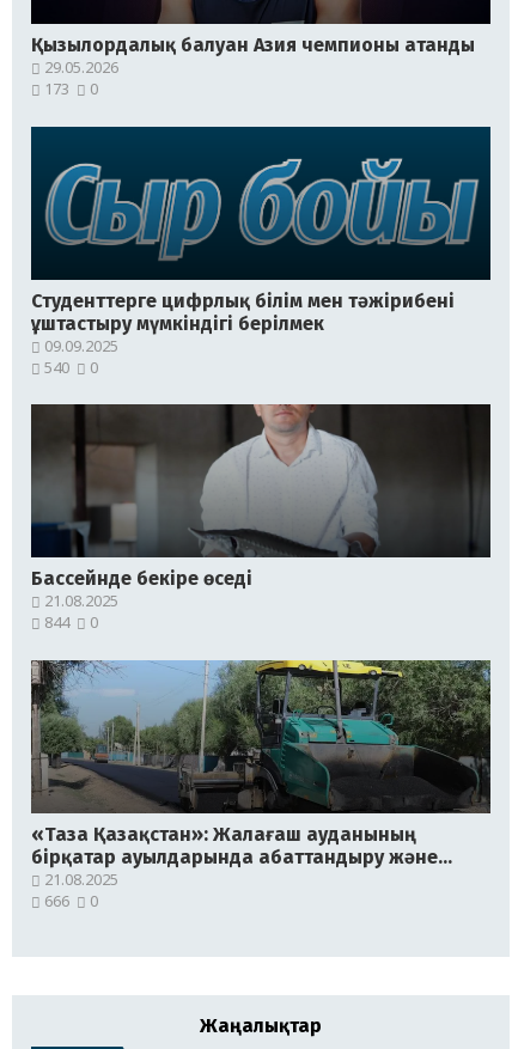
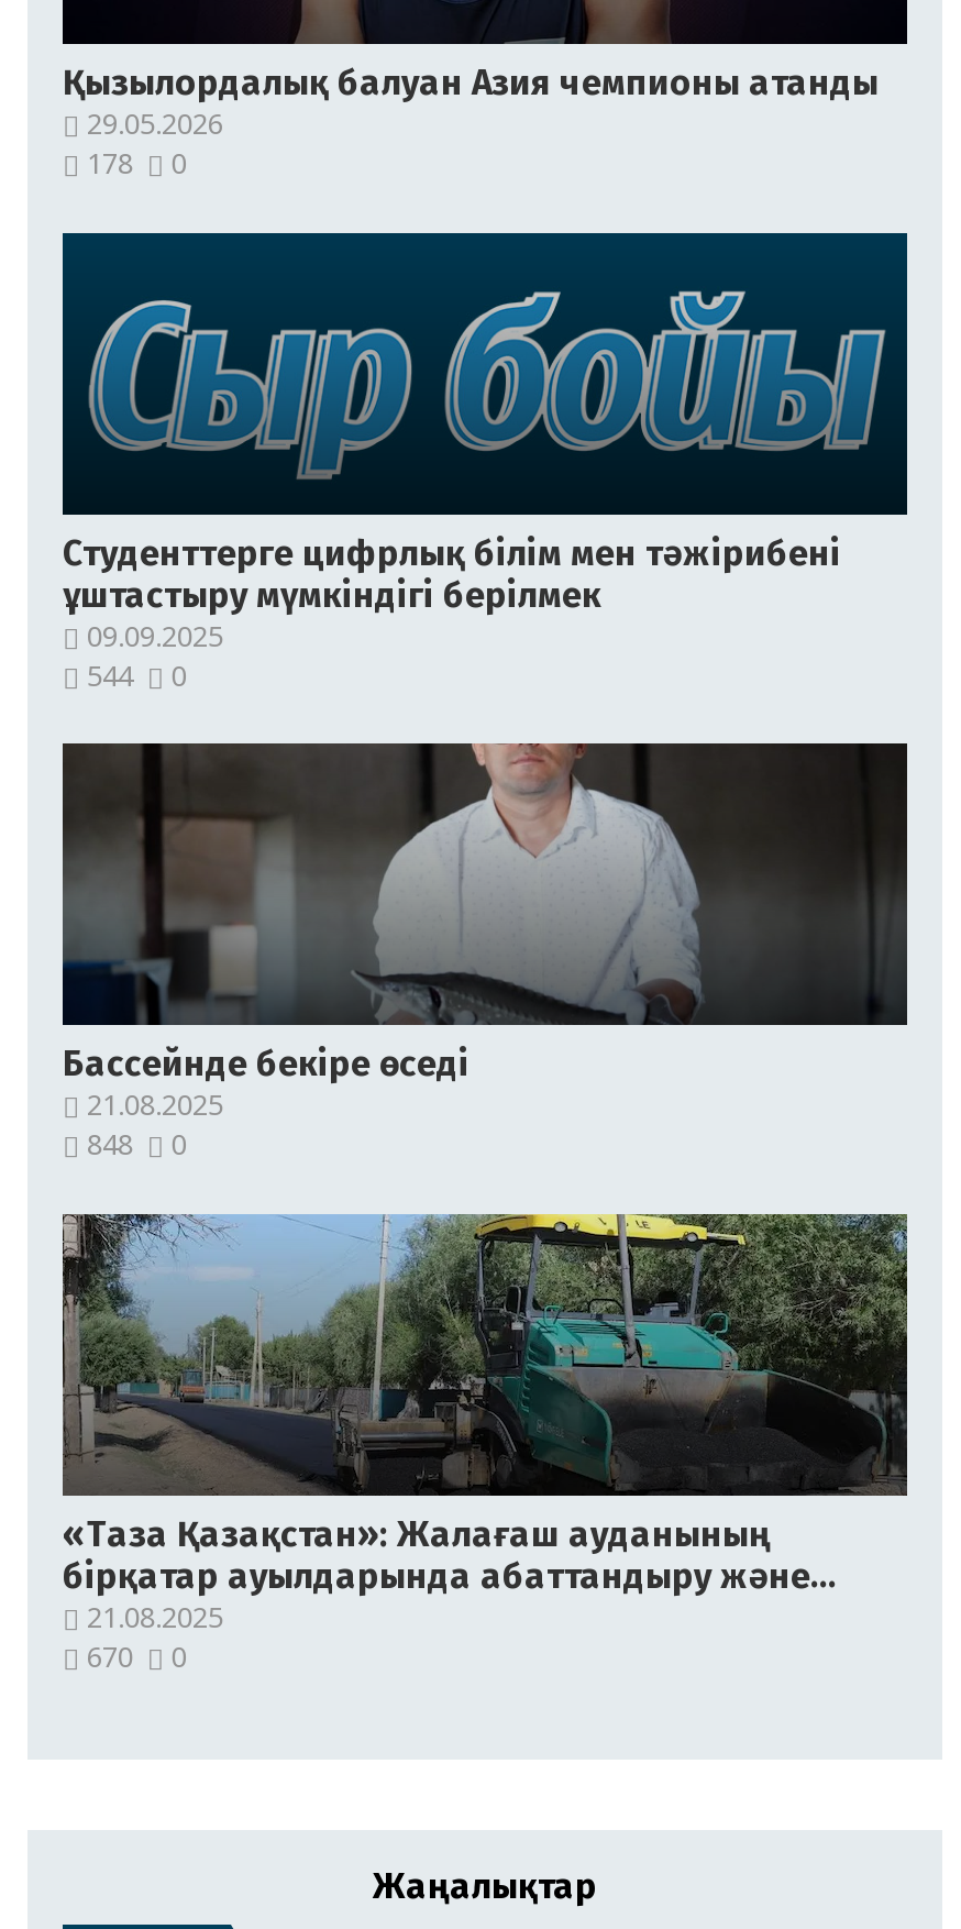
- 173 0
+ 178 0

- 540 0
+ 544 0

- 844 0
+ 848 0

- 666 0
+ 670 0
